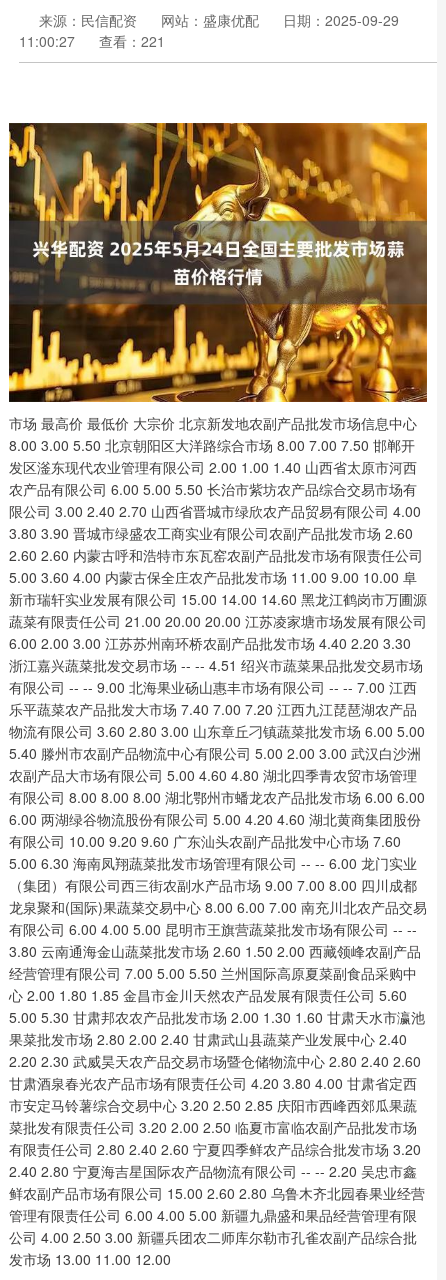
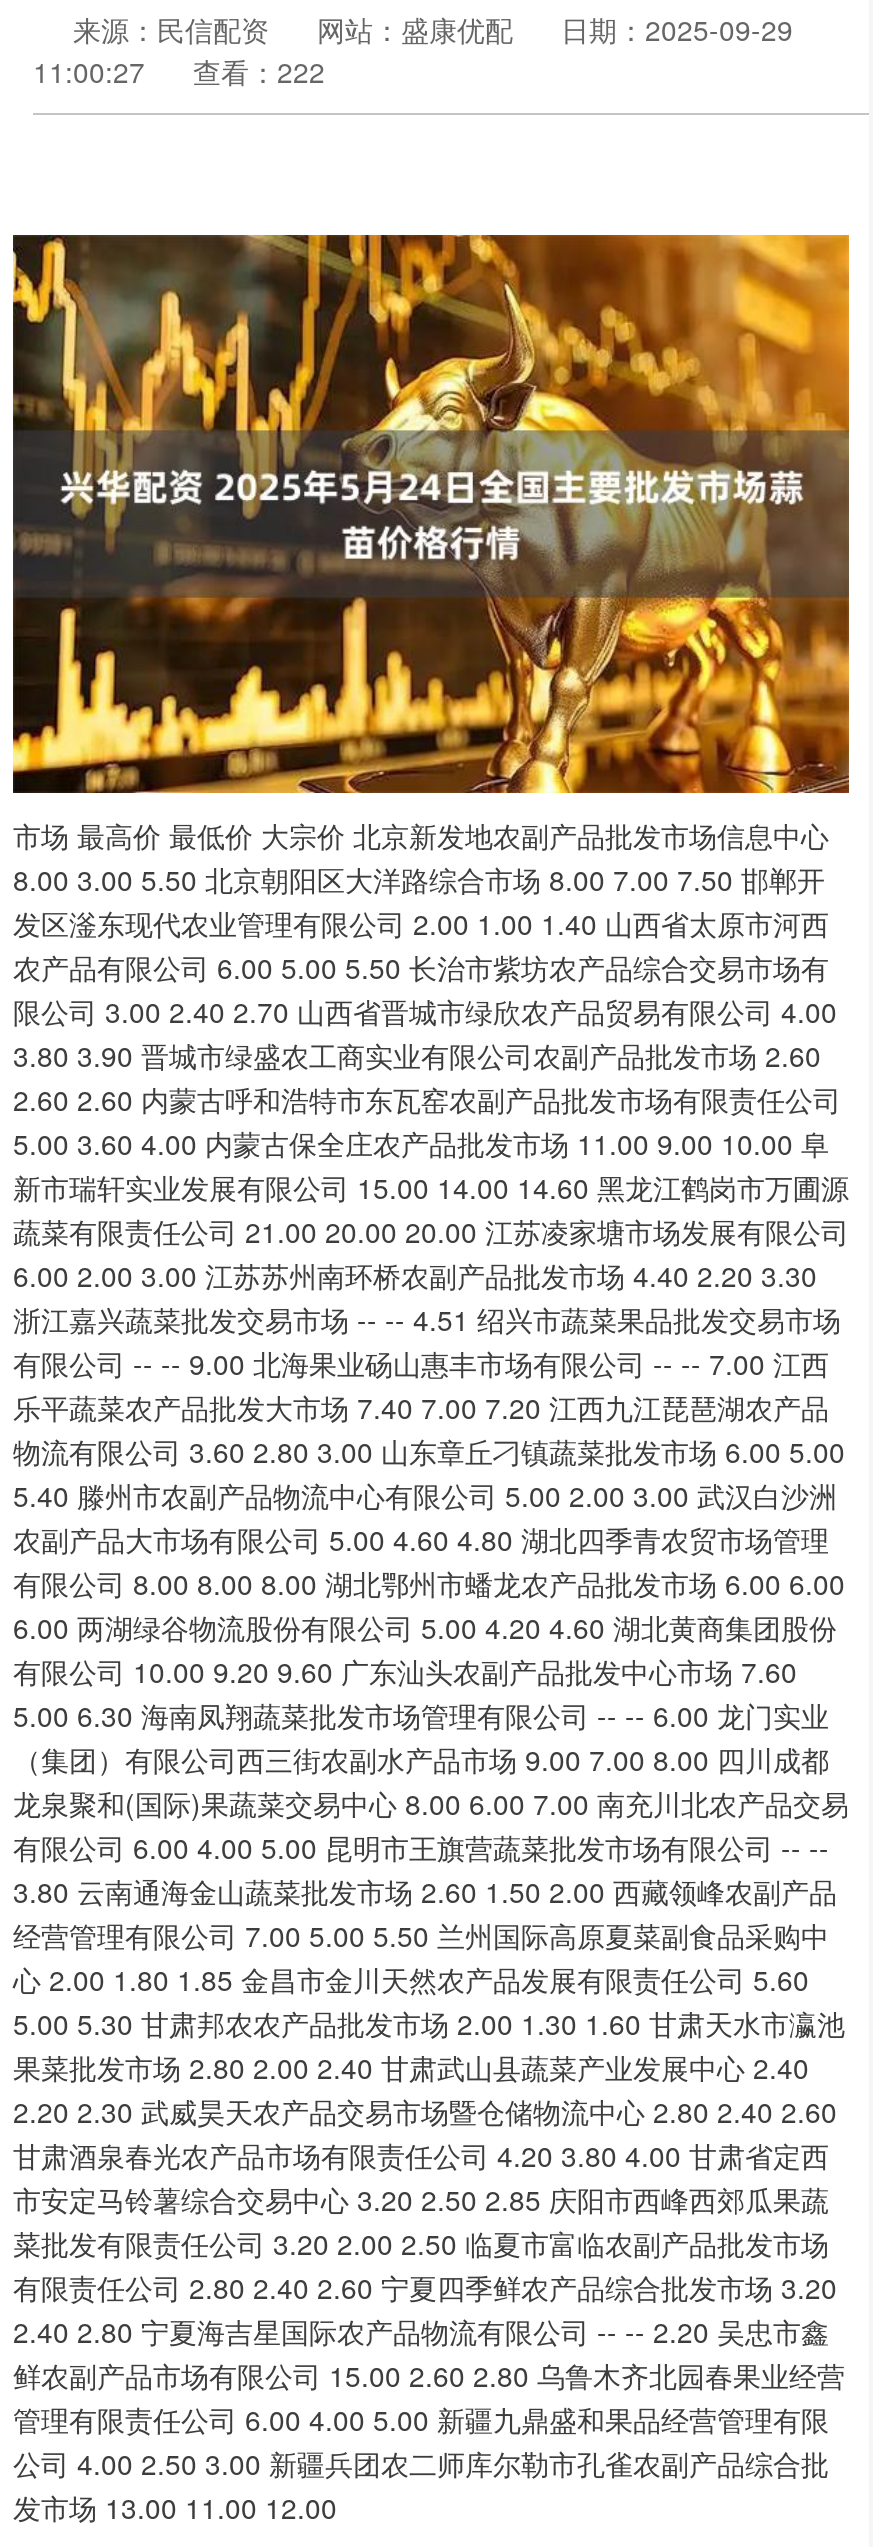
- 11:00:27 查看：221
+ 11:00:27 查看：222
